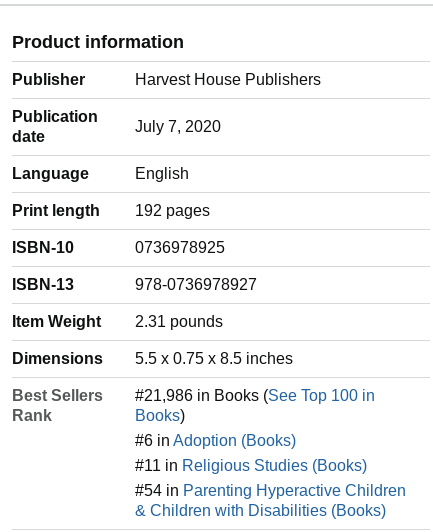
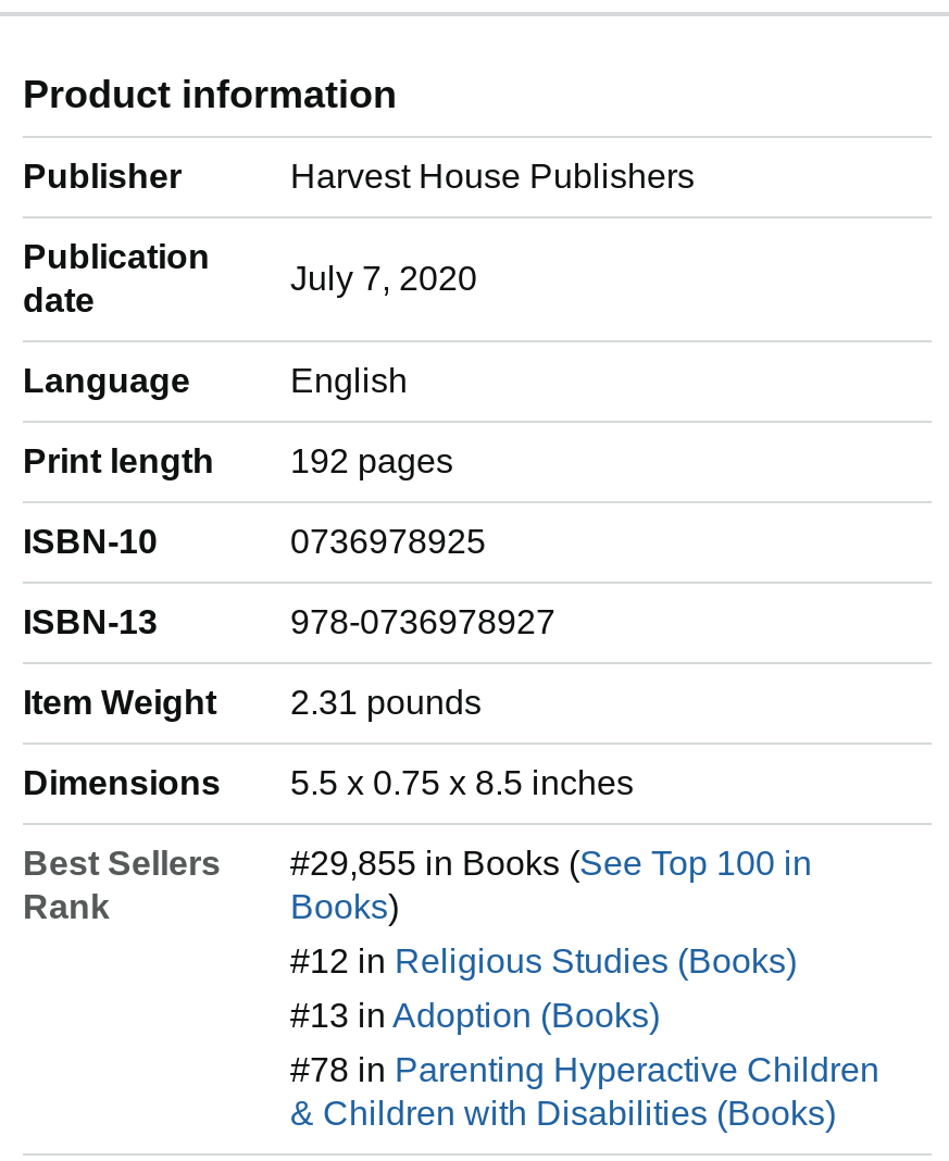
- #21,986 in Books (See Top 100 in
+ #29,855 in Books (See Top 100 in

- #6 in Adoption (Books)
+ #12 in Religious Studies (Books)

- #11 in Religious Studies (Books)
+ #13 in Adoption (Books)

- #54 in Parenting Hyperactive Children
+ #78 in Parenting Hyperactive Children
